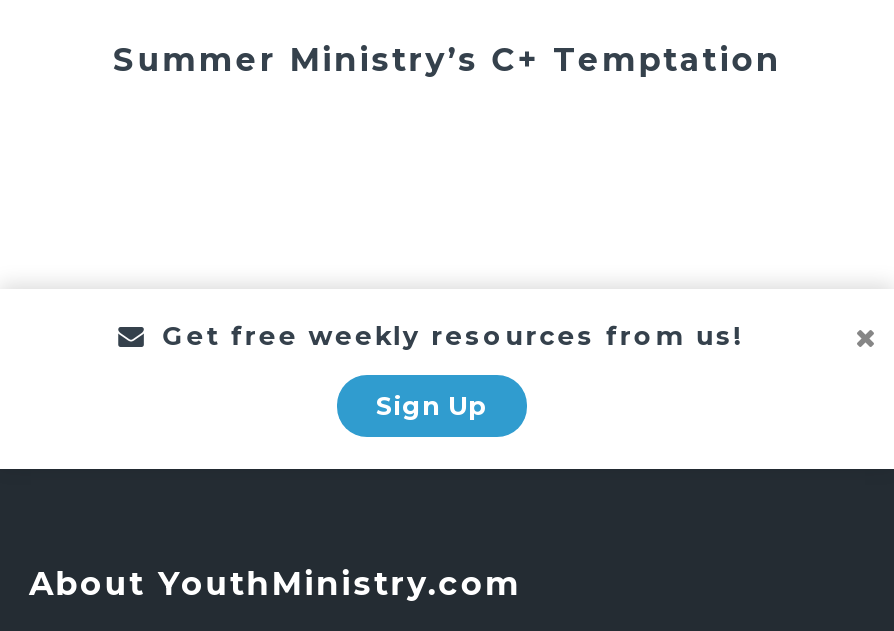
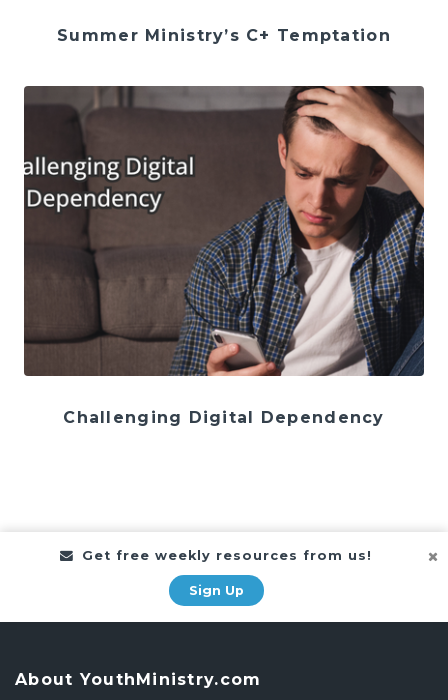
+ [image]
+ Challenging Digital Dependency
